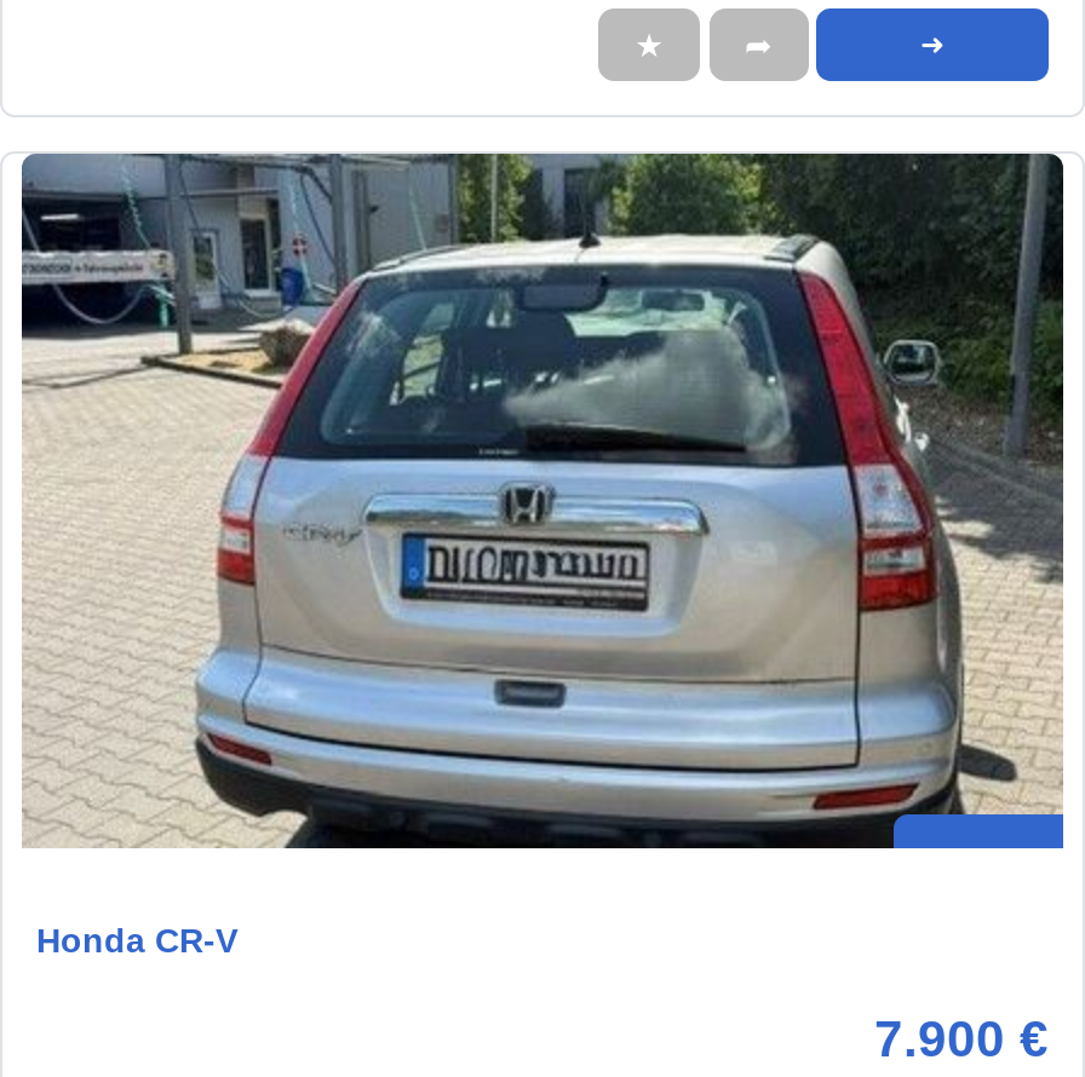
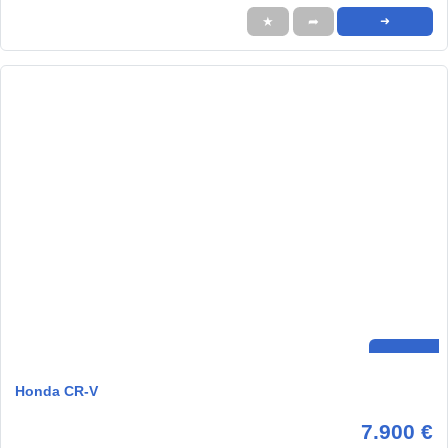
- [image]
